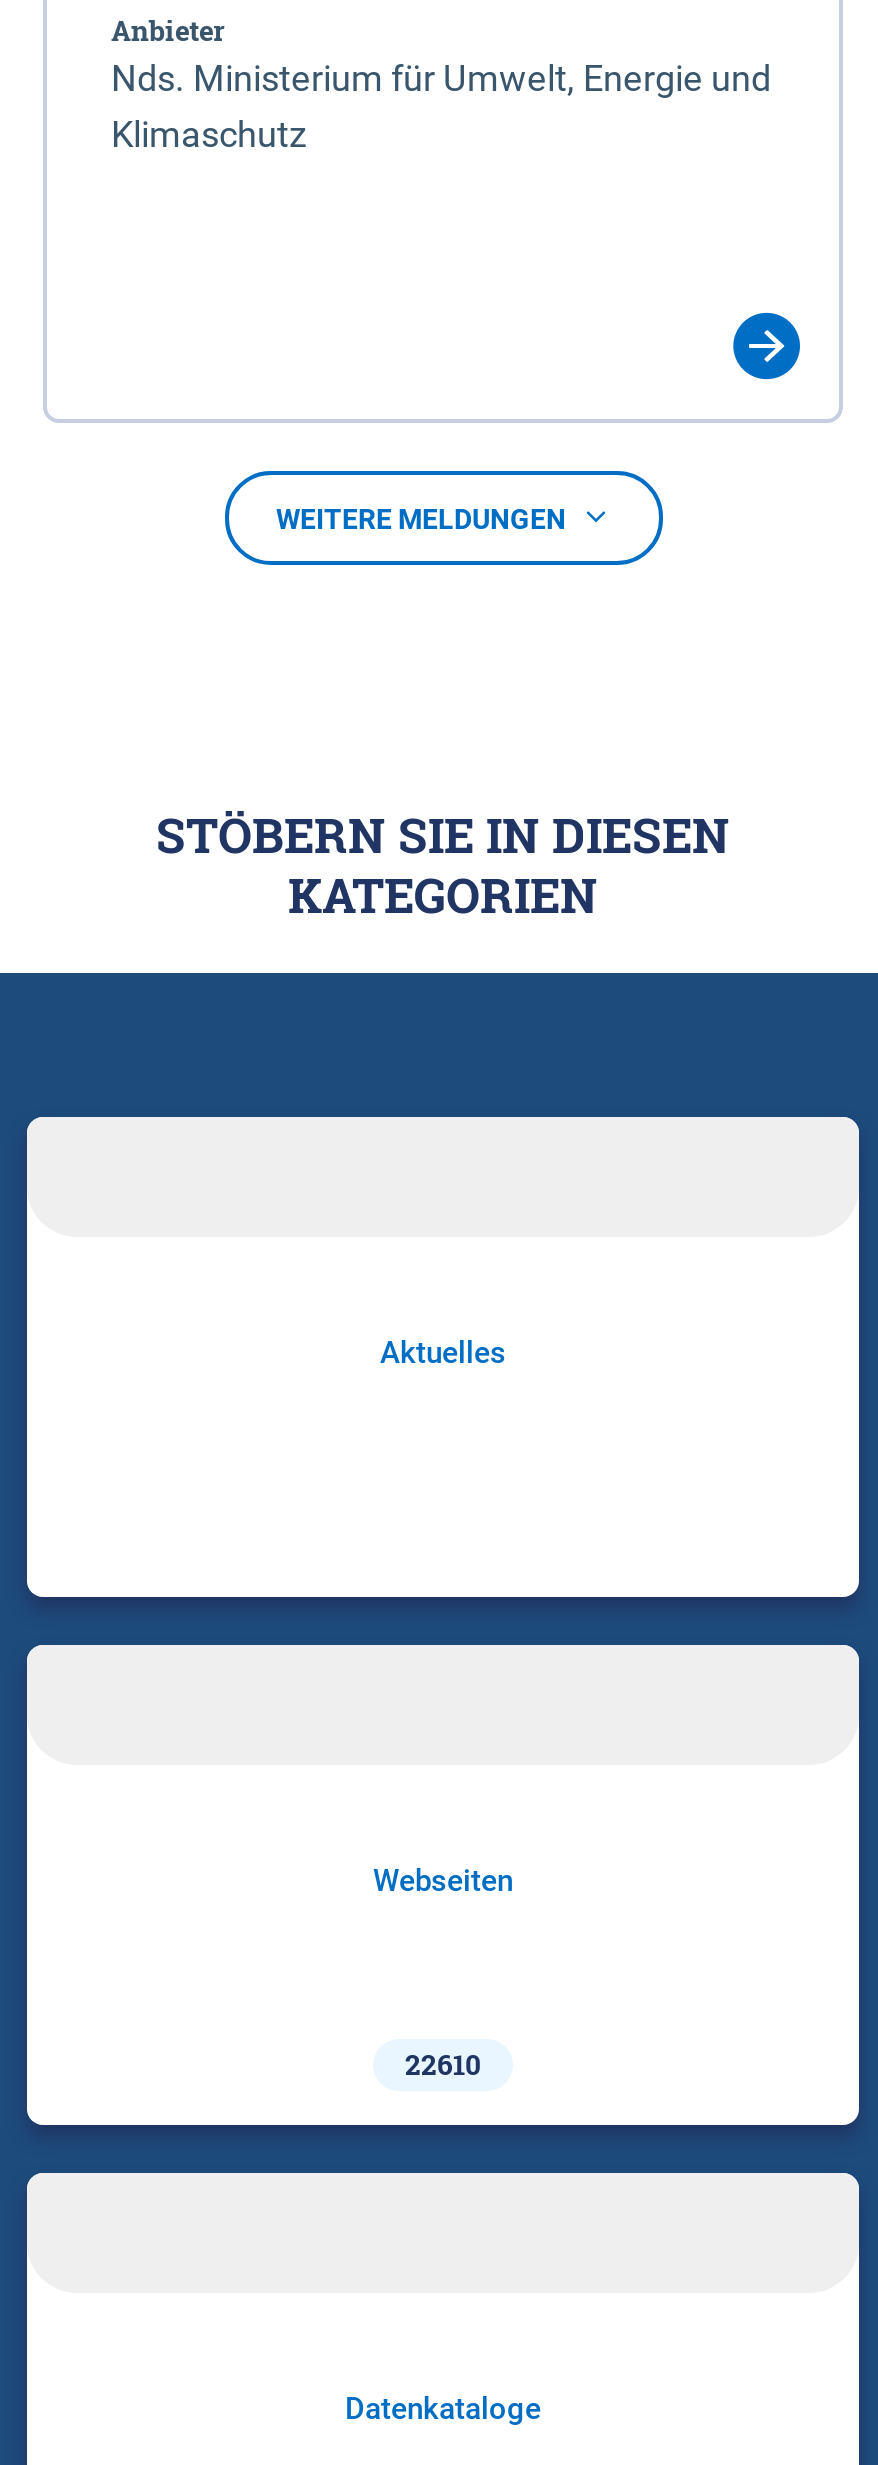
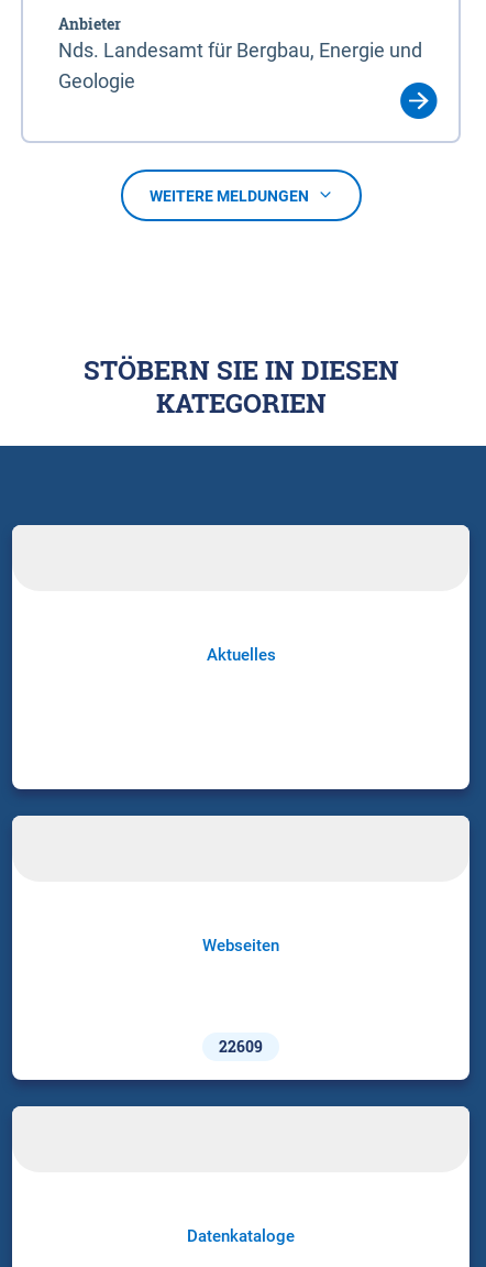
- Nds. Ministerium für Umwelt, Energie und
- Klimaschutz
+ Nds. Landesamt für Bergbau, Energie und
+ Geologie

- 22610
+ 22609
